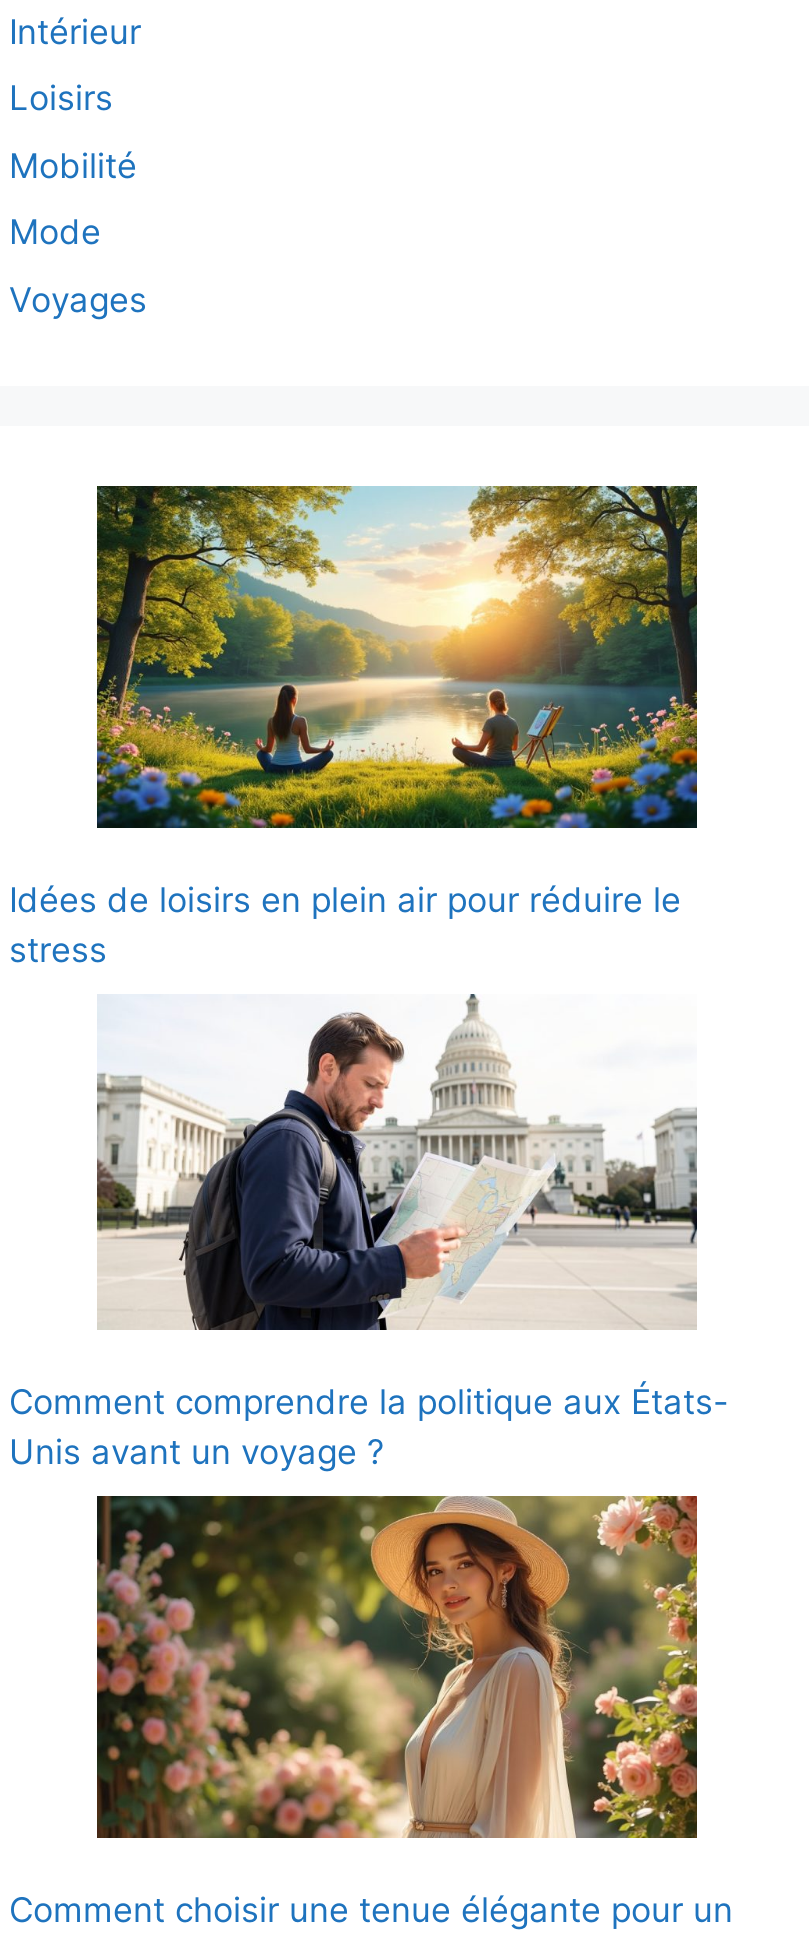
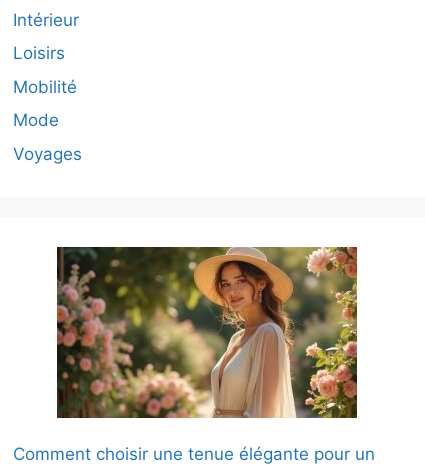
- [image]
- Idées de loisirs en plein air pour réduire le
- stress

- [image]
- Comment comprendre la politique aux États-
- Unis avant un voyage ?
